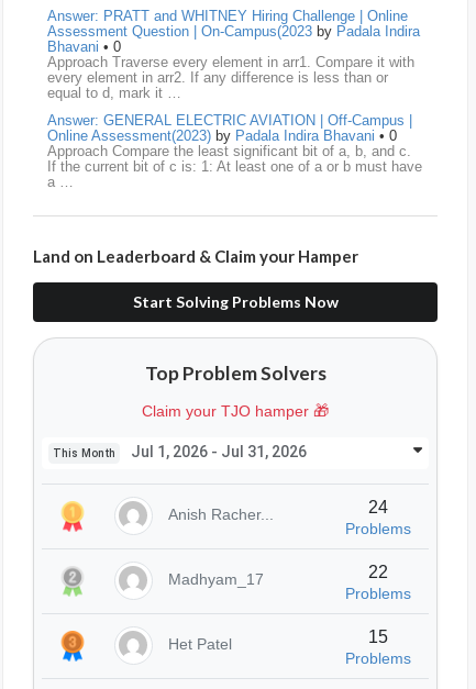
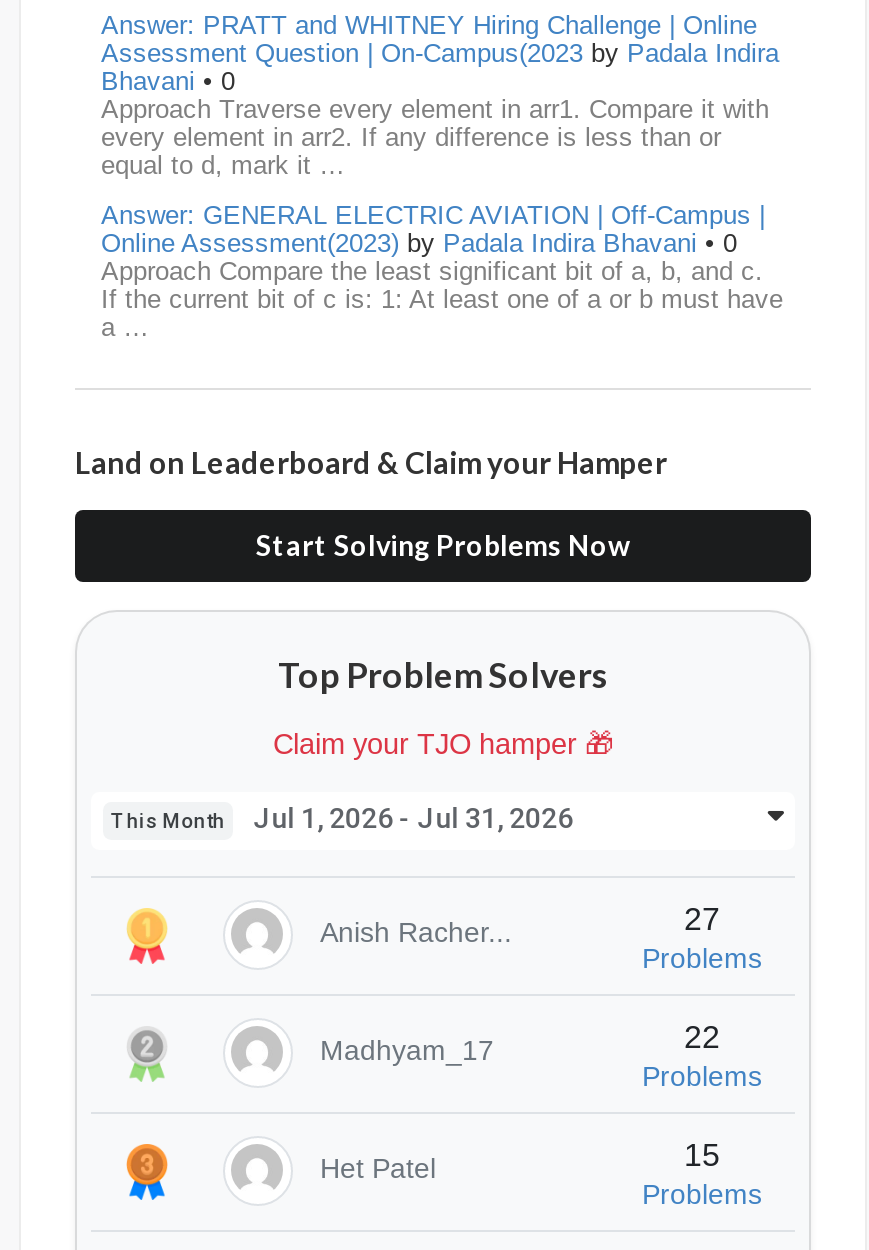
- 24
+ 27
